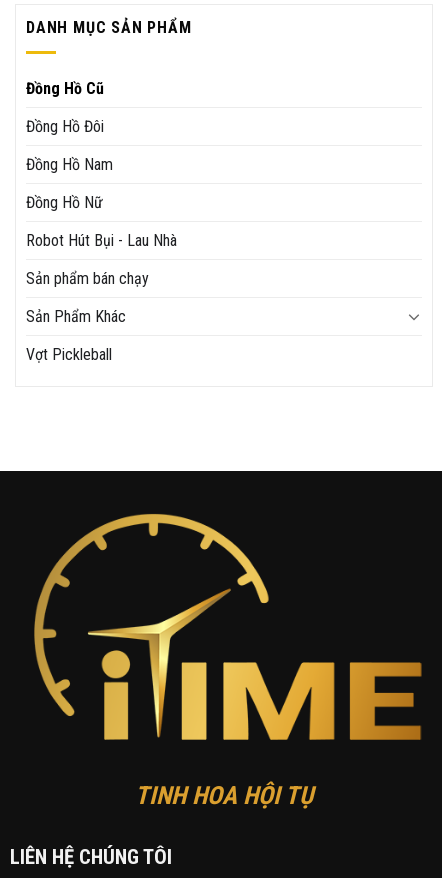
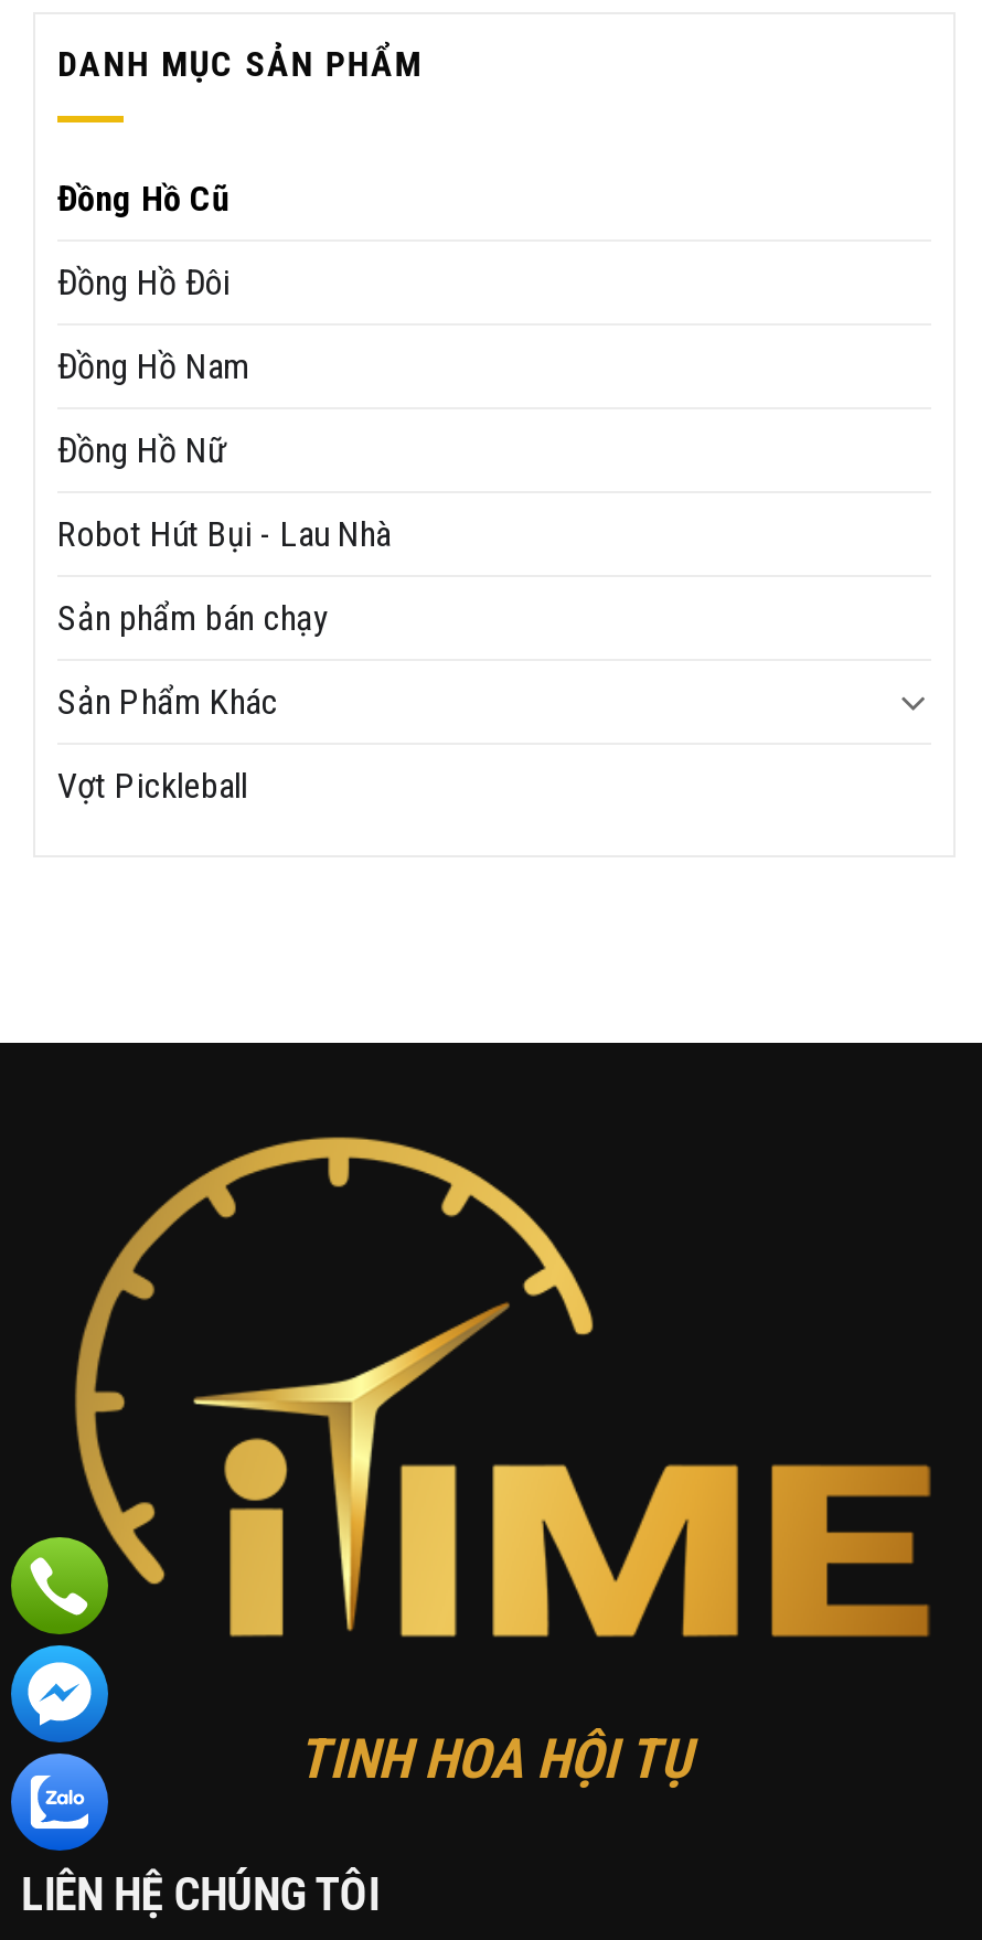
+ [image]
